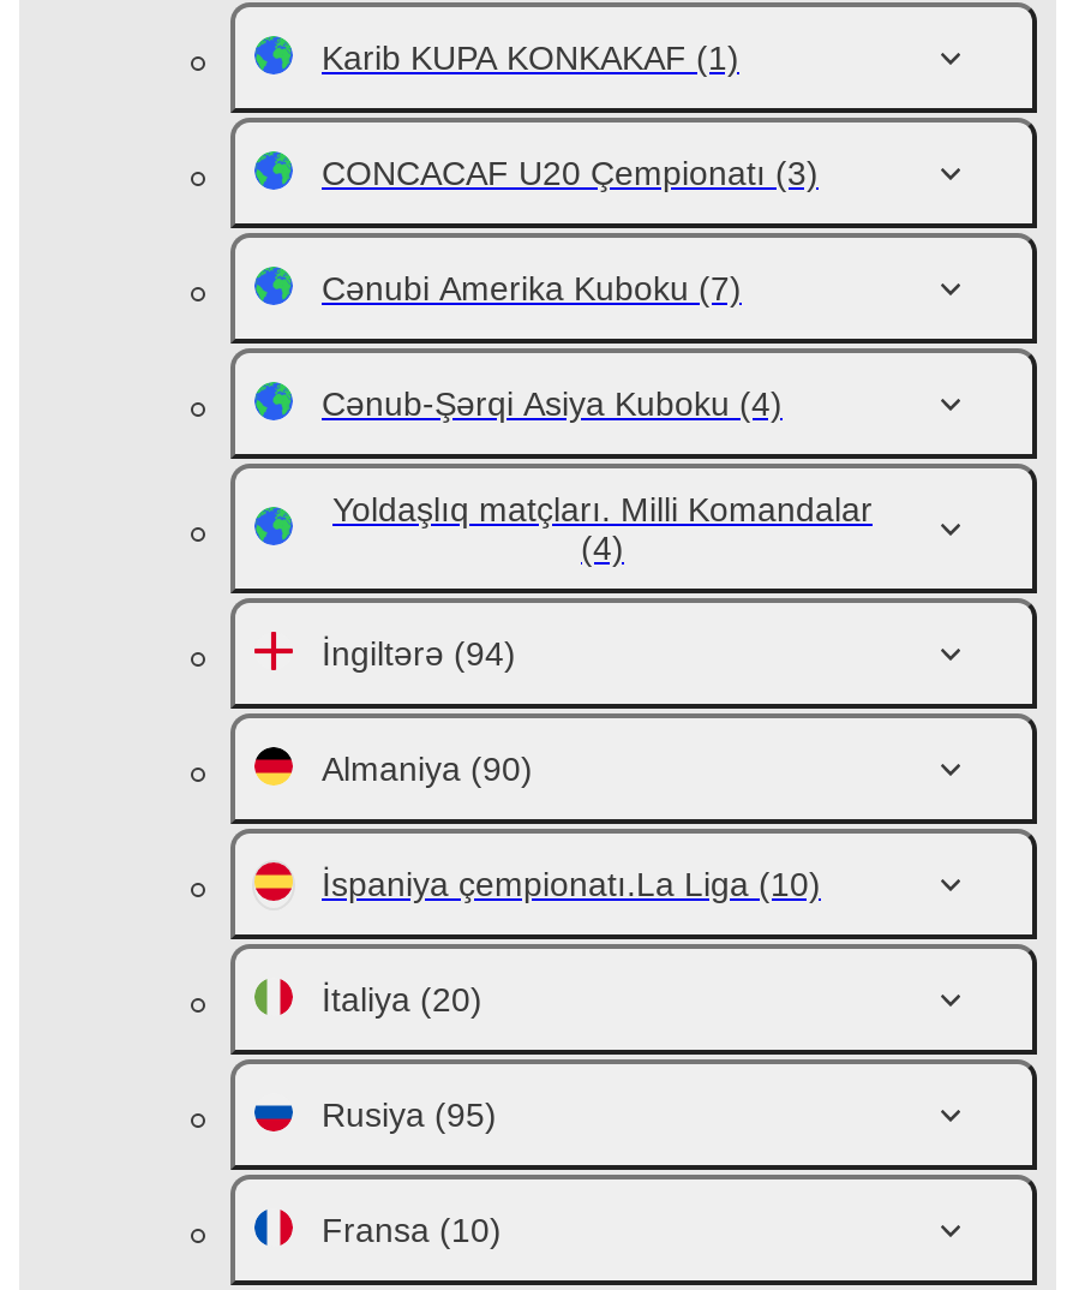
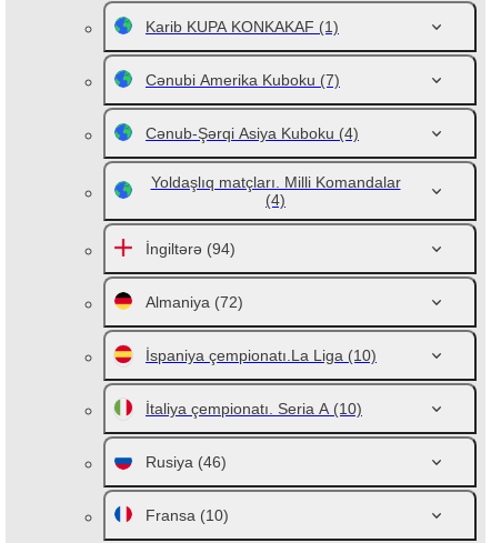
- CONCACAF U20 Çempionatı (3)

- Almaniya (90)
+ Almaniya (72)

- İtaliya (20)
+ İtaliya çempionatı. Seria A (10)

- Rusiya (95)
+ Rusiya (46)
